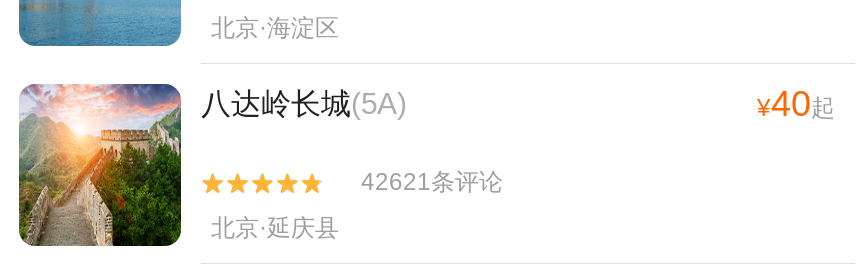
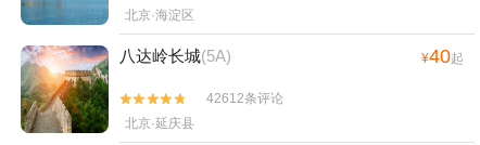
- 42621条评论
+ 42612条评论
